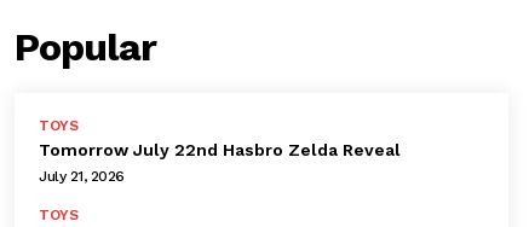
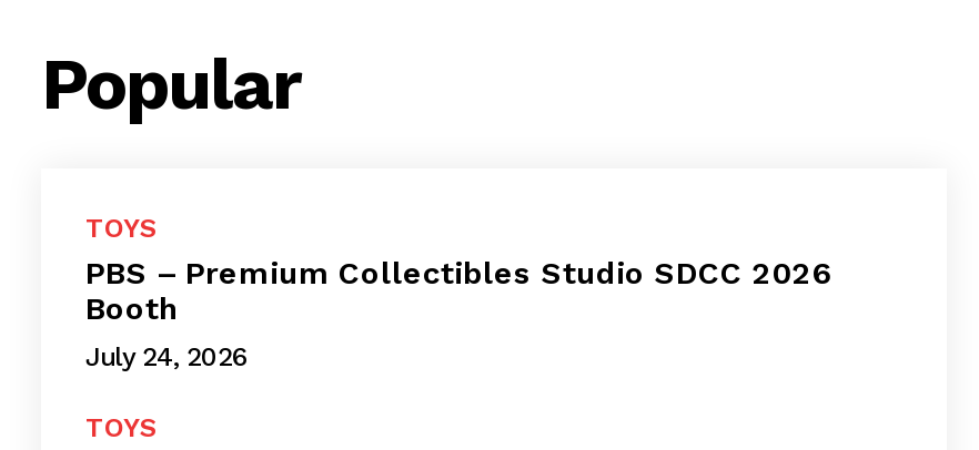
- Tomorrow July 22nd Hasbro Zelda Reveal
- July 21, 2026
+ PBS – Premium Collectibles Studio SDCC 2026
+ Booth
+ July 24, 2026
